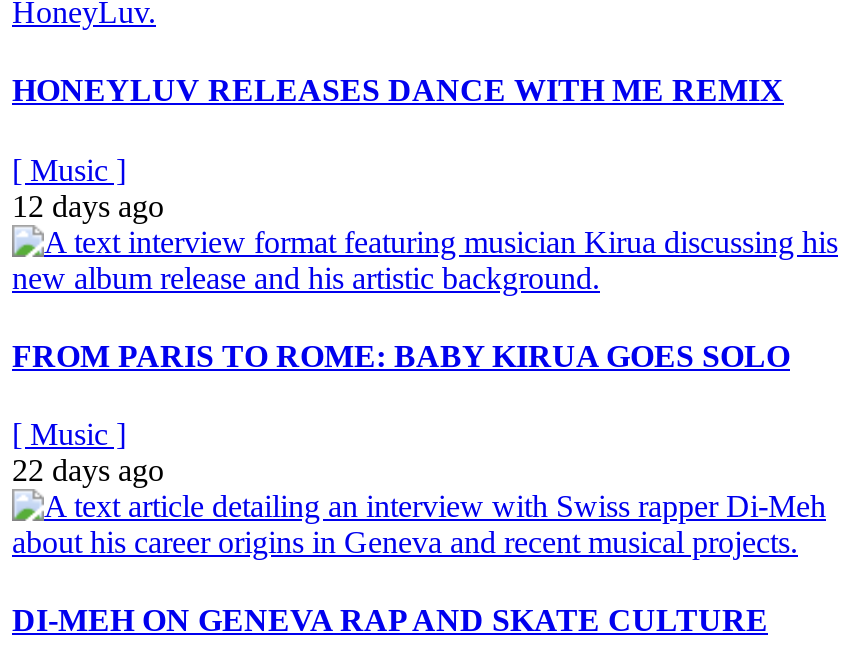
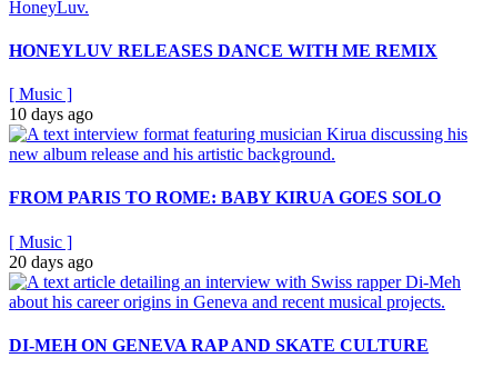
- 12 days ago
+ 10 days ago

- 22 days ago
+ 20 days ago
